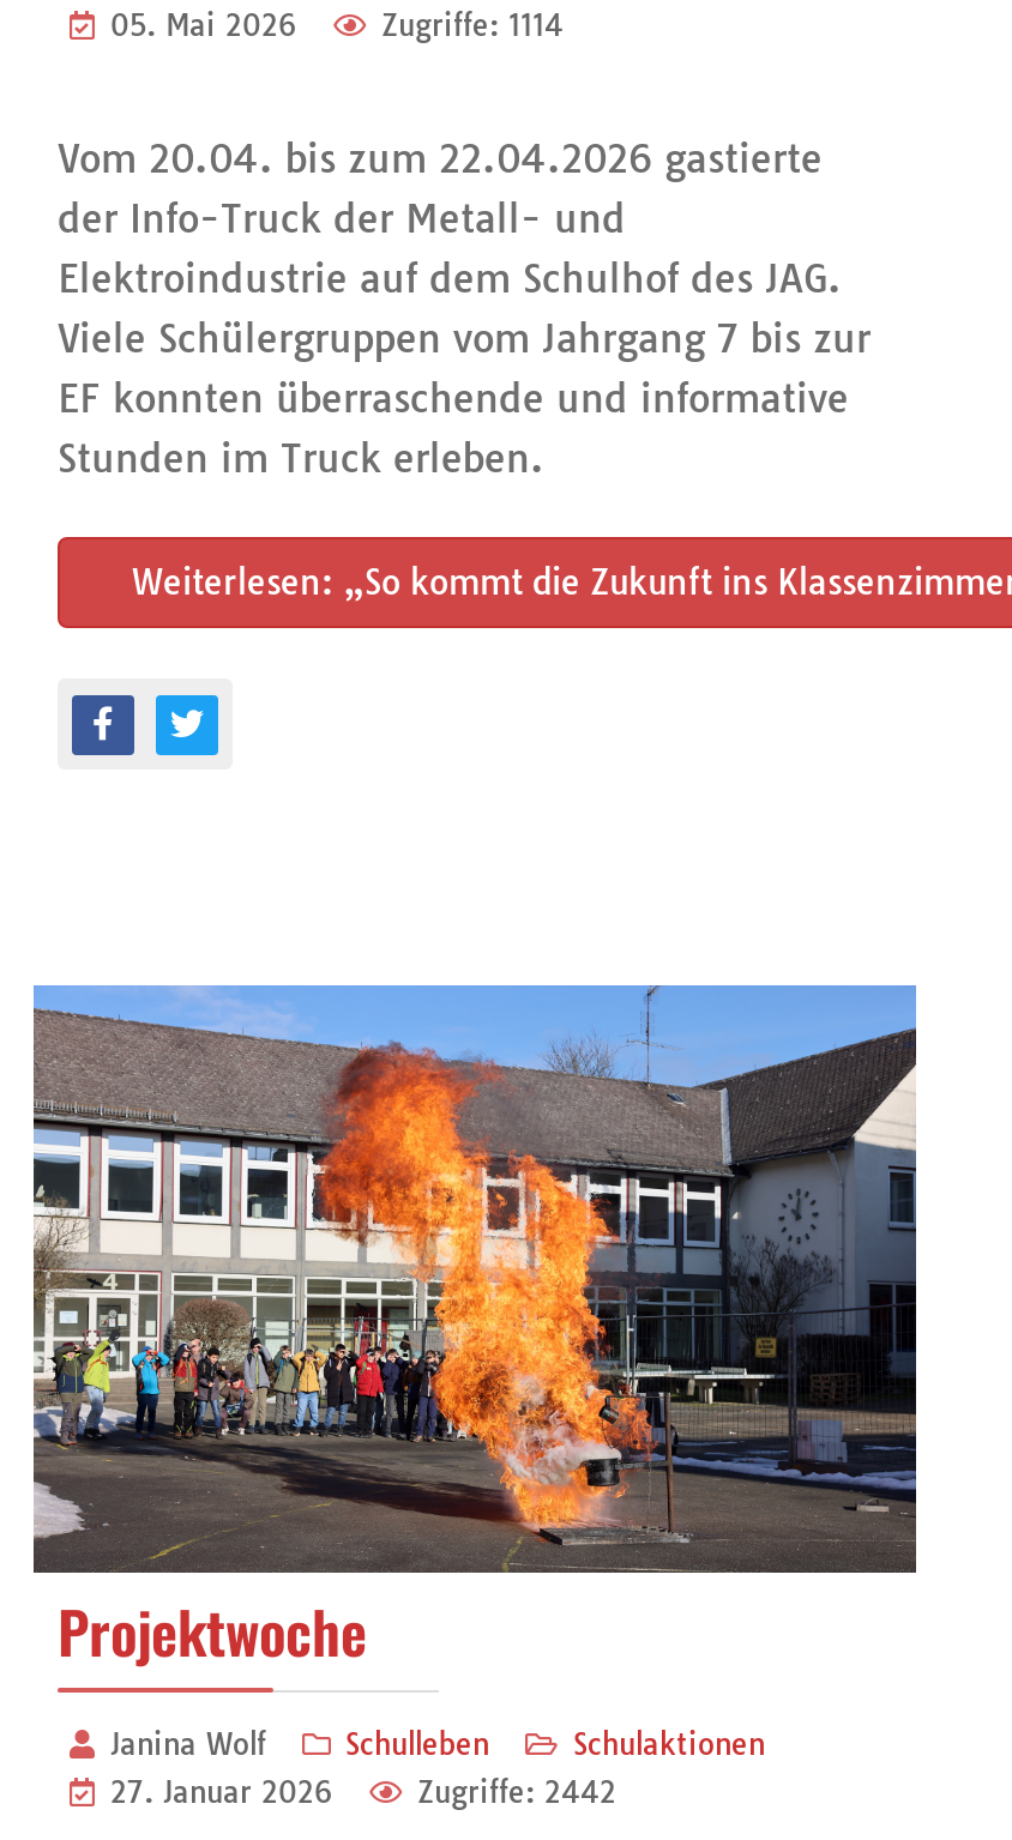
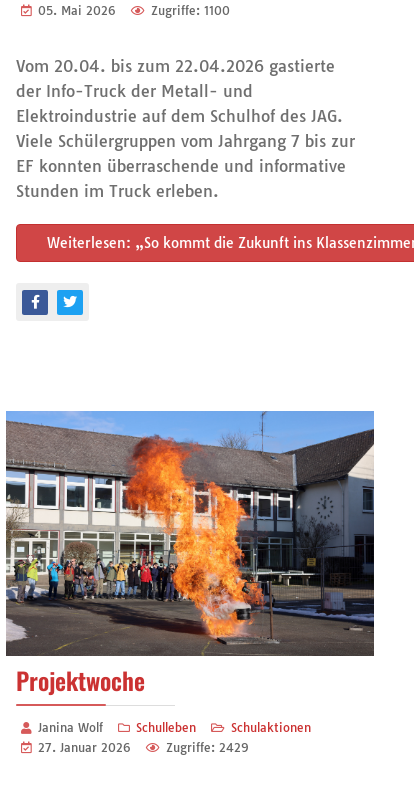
- Zugriffe: 1114
+ Zugriffe: 1100

- Zugriffe: 2442
+ Zugriffe: 2429
